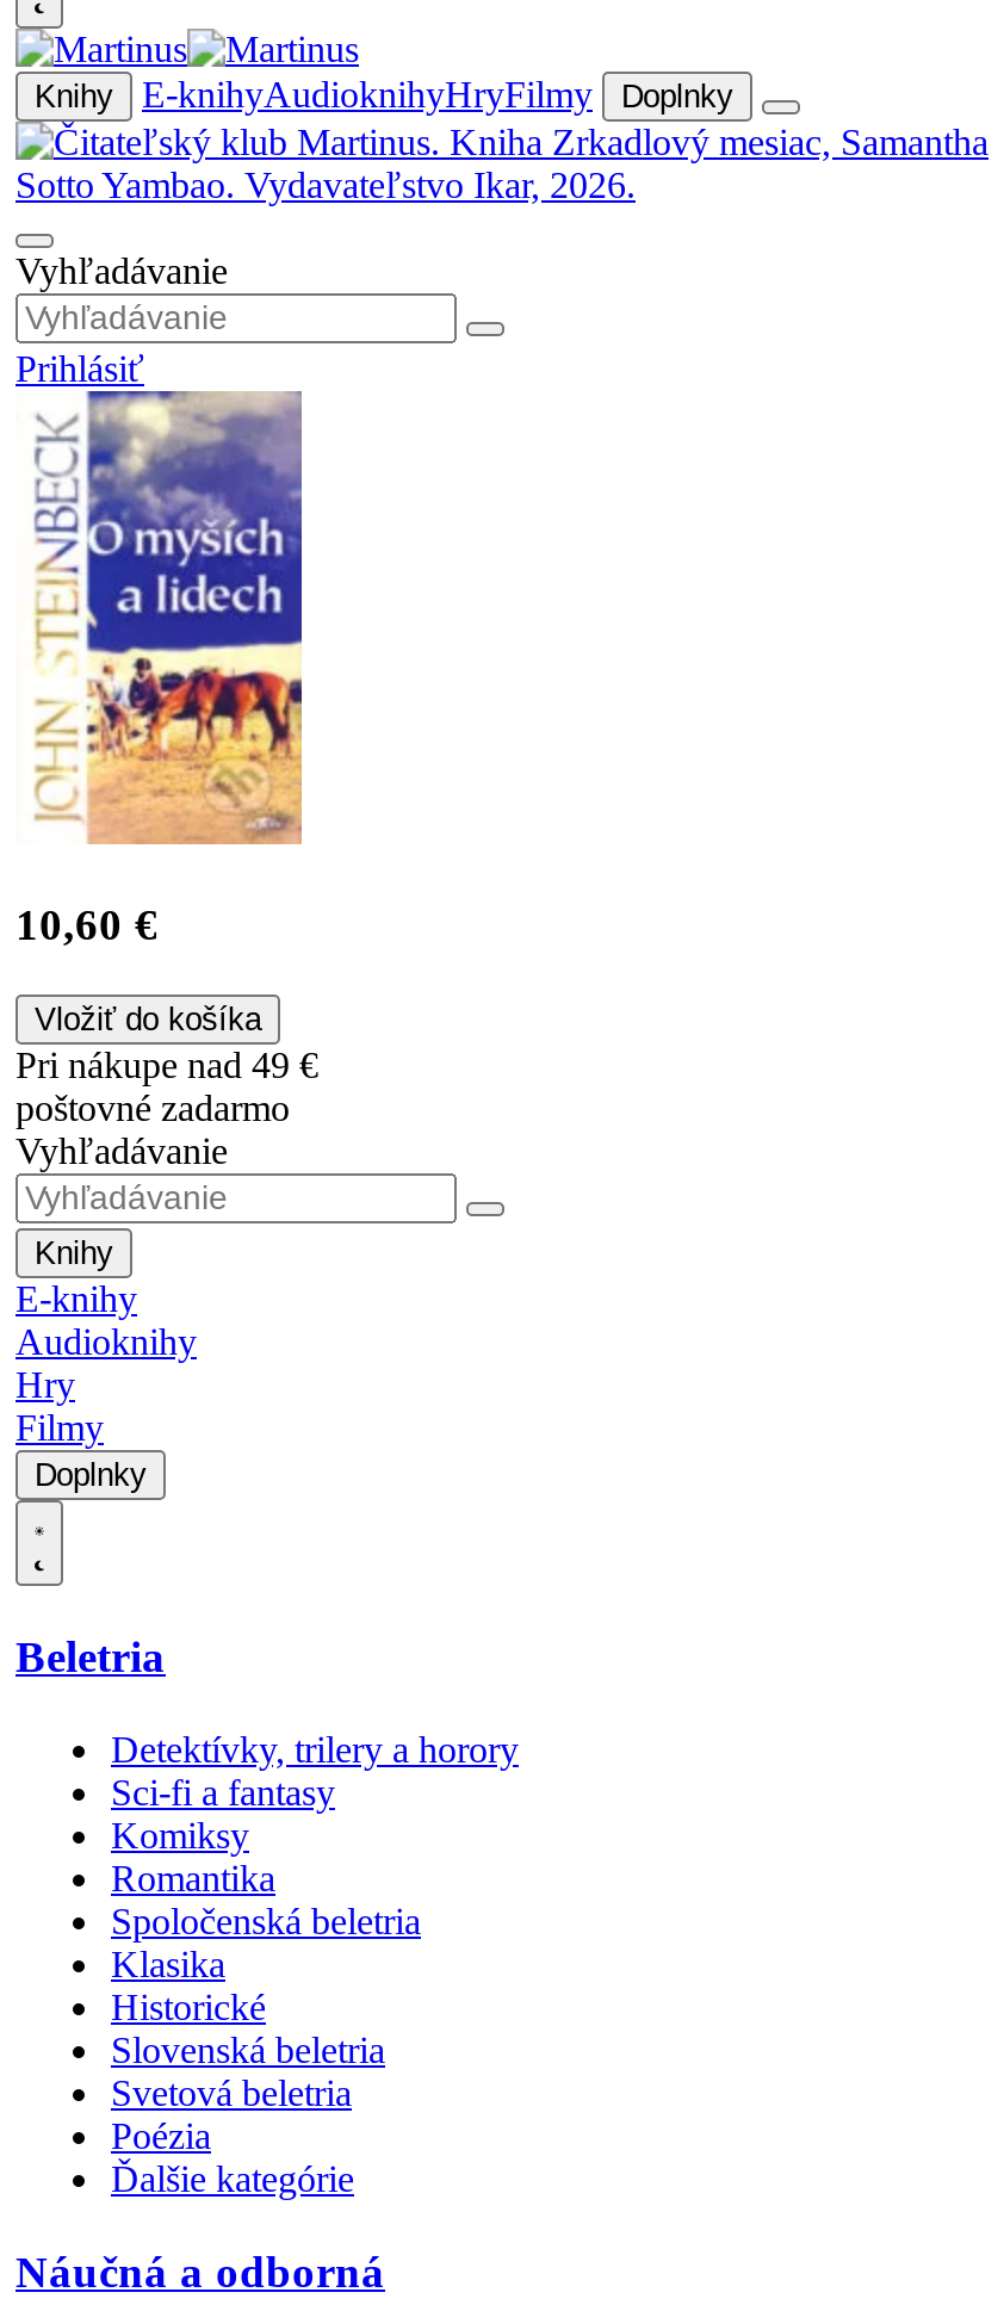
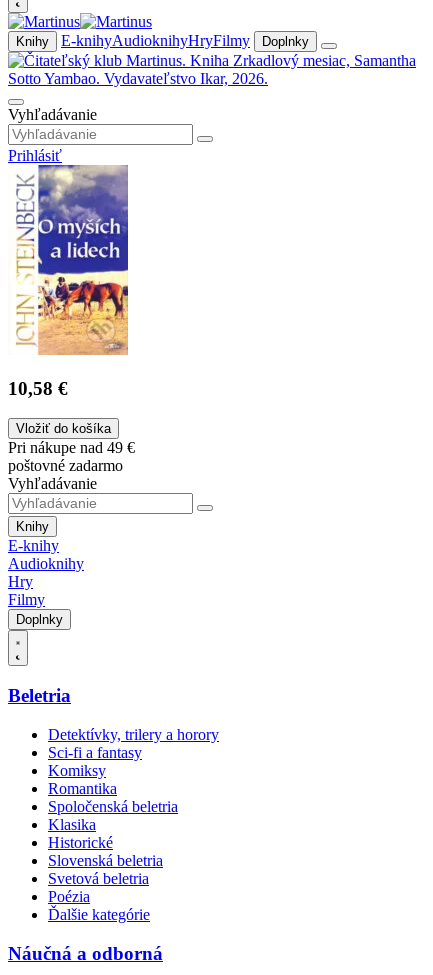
- 10,60 €
+ 10,58 €
